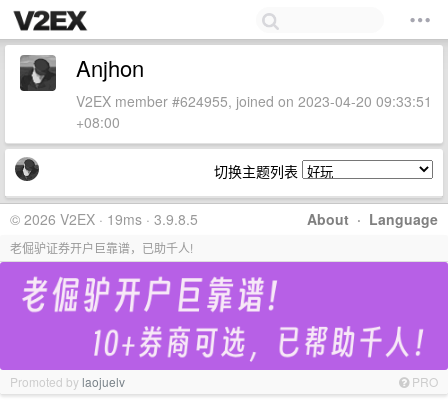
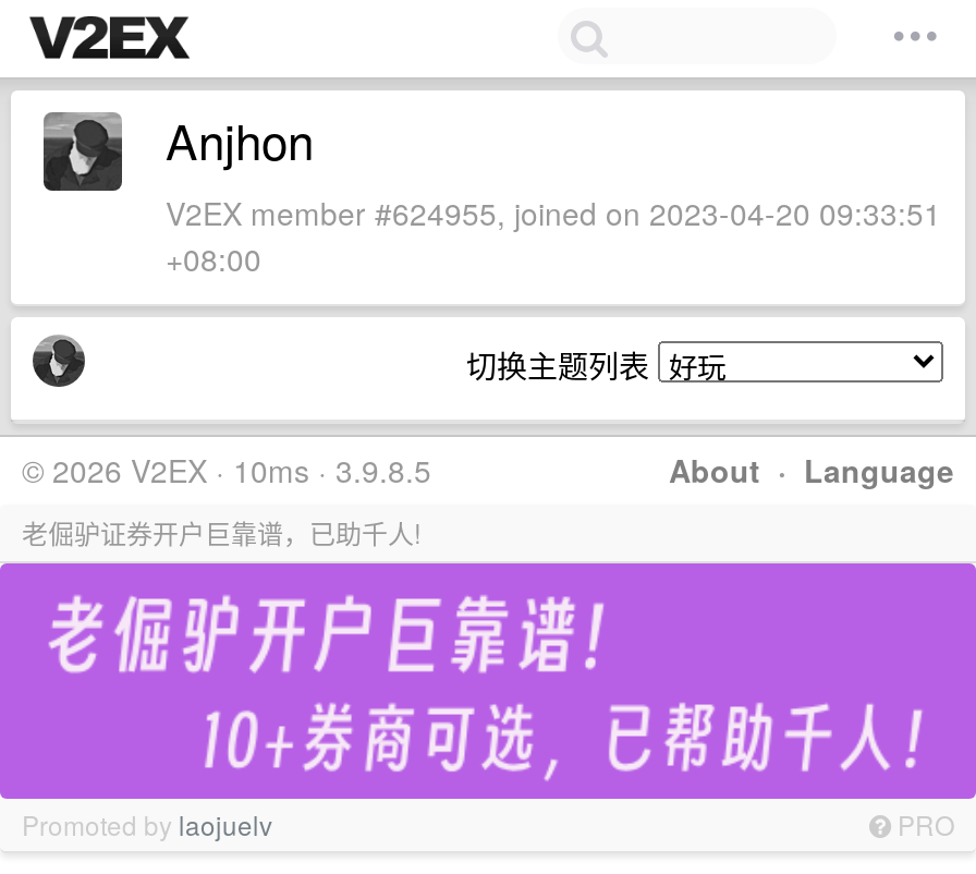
- © 2026 V2EX · 19ms · 3.9.8.5
+ © 2026 V2EX · 10ms · 3.9.8.5
